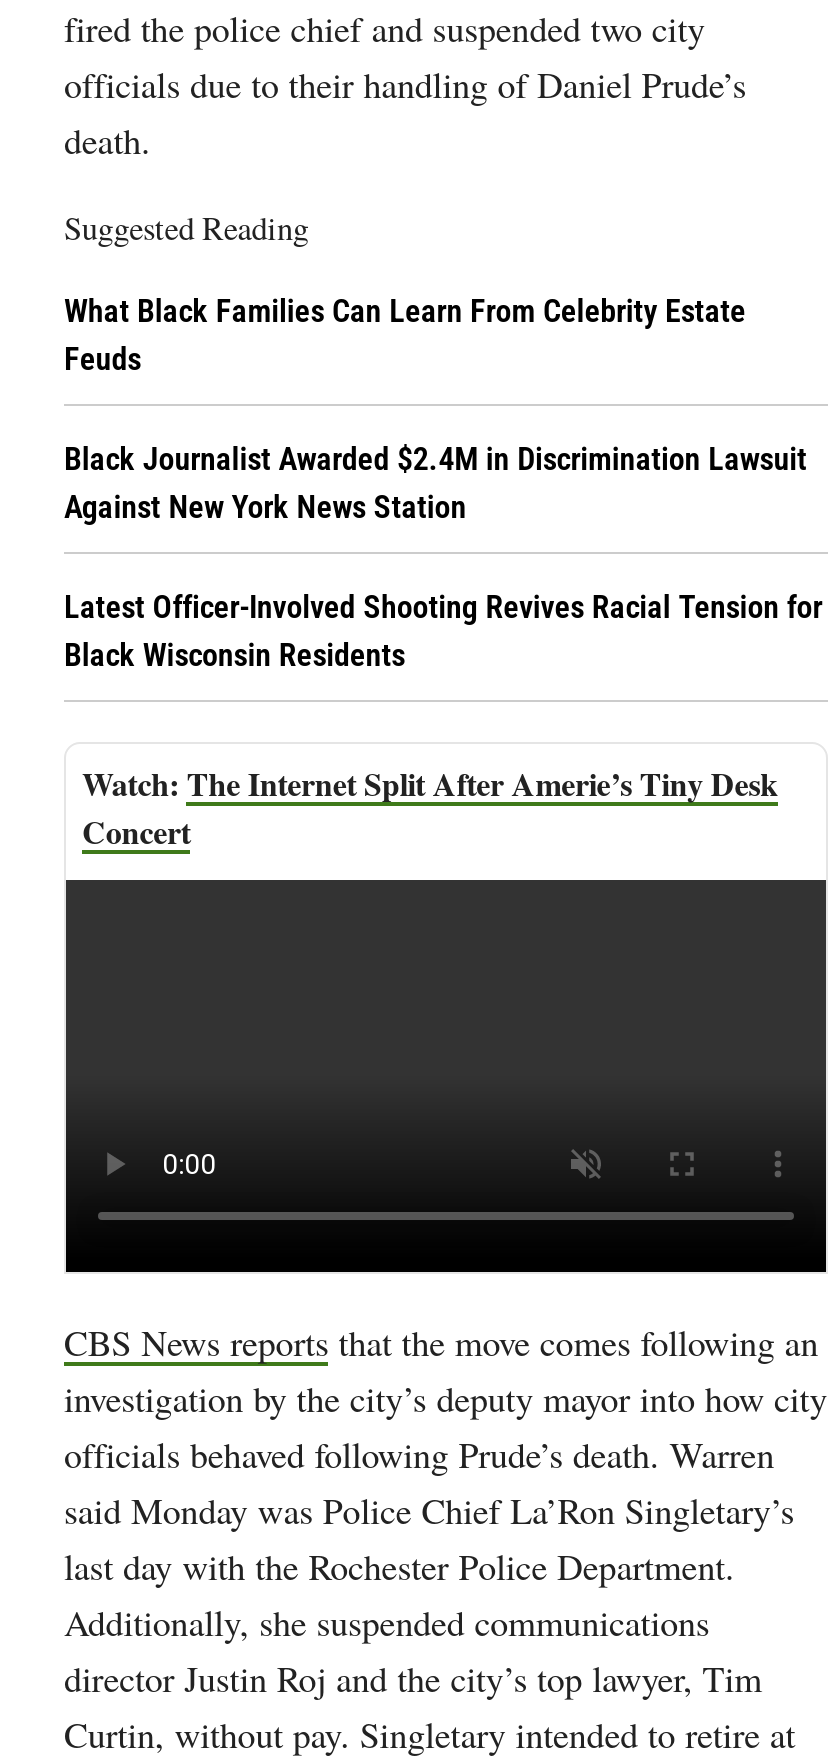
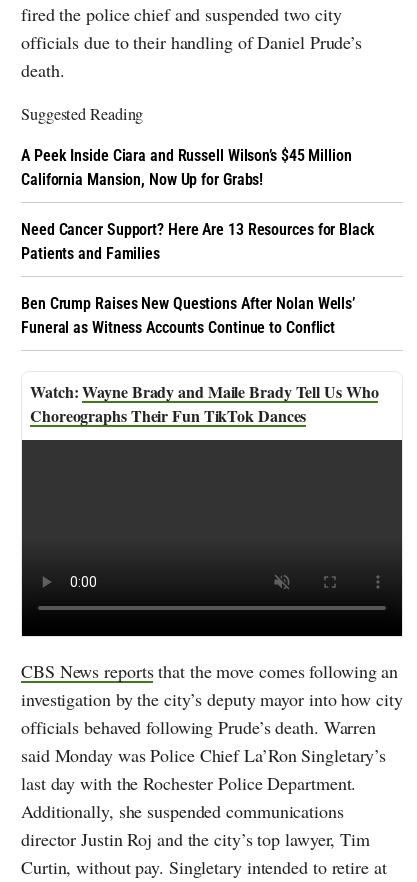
- What Black Families Can Learn From Celebrity Estate
- Feuds
+ A Peek Inside Ciara and Russell Wilson’s $45 Million
+ California Mansion, Now Up for Grabs!

- Black Journalist Awarded $2.4M in Discrimination Lawsuit
- Against New York News Station
+ Need Cancer Support? Here Are 13 Resources for Black
+ Patients and Families

- Latest Officer-Involved Shooting Revives Racial Tension for
- Black Wisconsin Residents
+ Ben Crump Raises New Questions After Nolan Wells’
+ Funeral as Witness Accounts Continue to Conflict

- The Internet Split After Amerie’s Tiny Desk
- Concert
+ Wayne Brady and Maile Brady Tell Us Who
+ Choreographs Their Fun TikTok Dances
